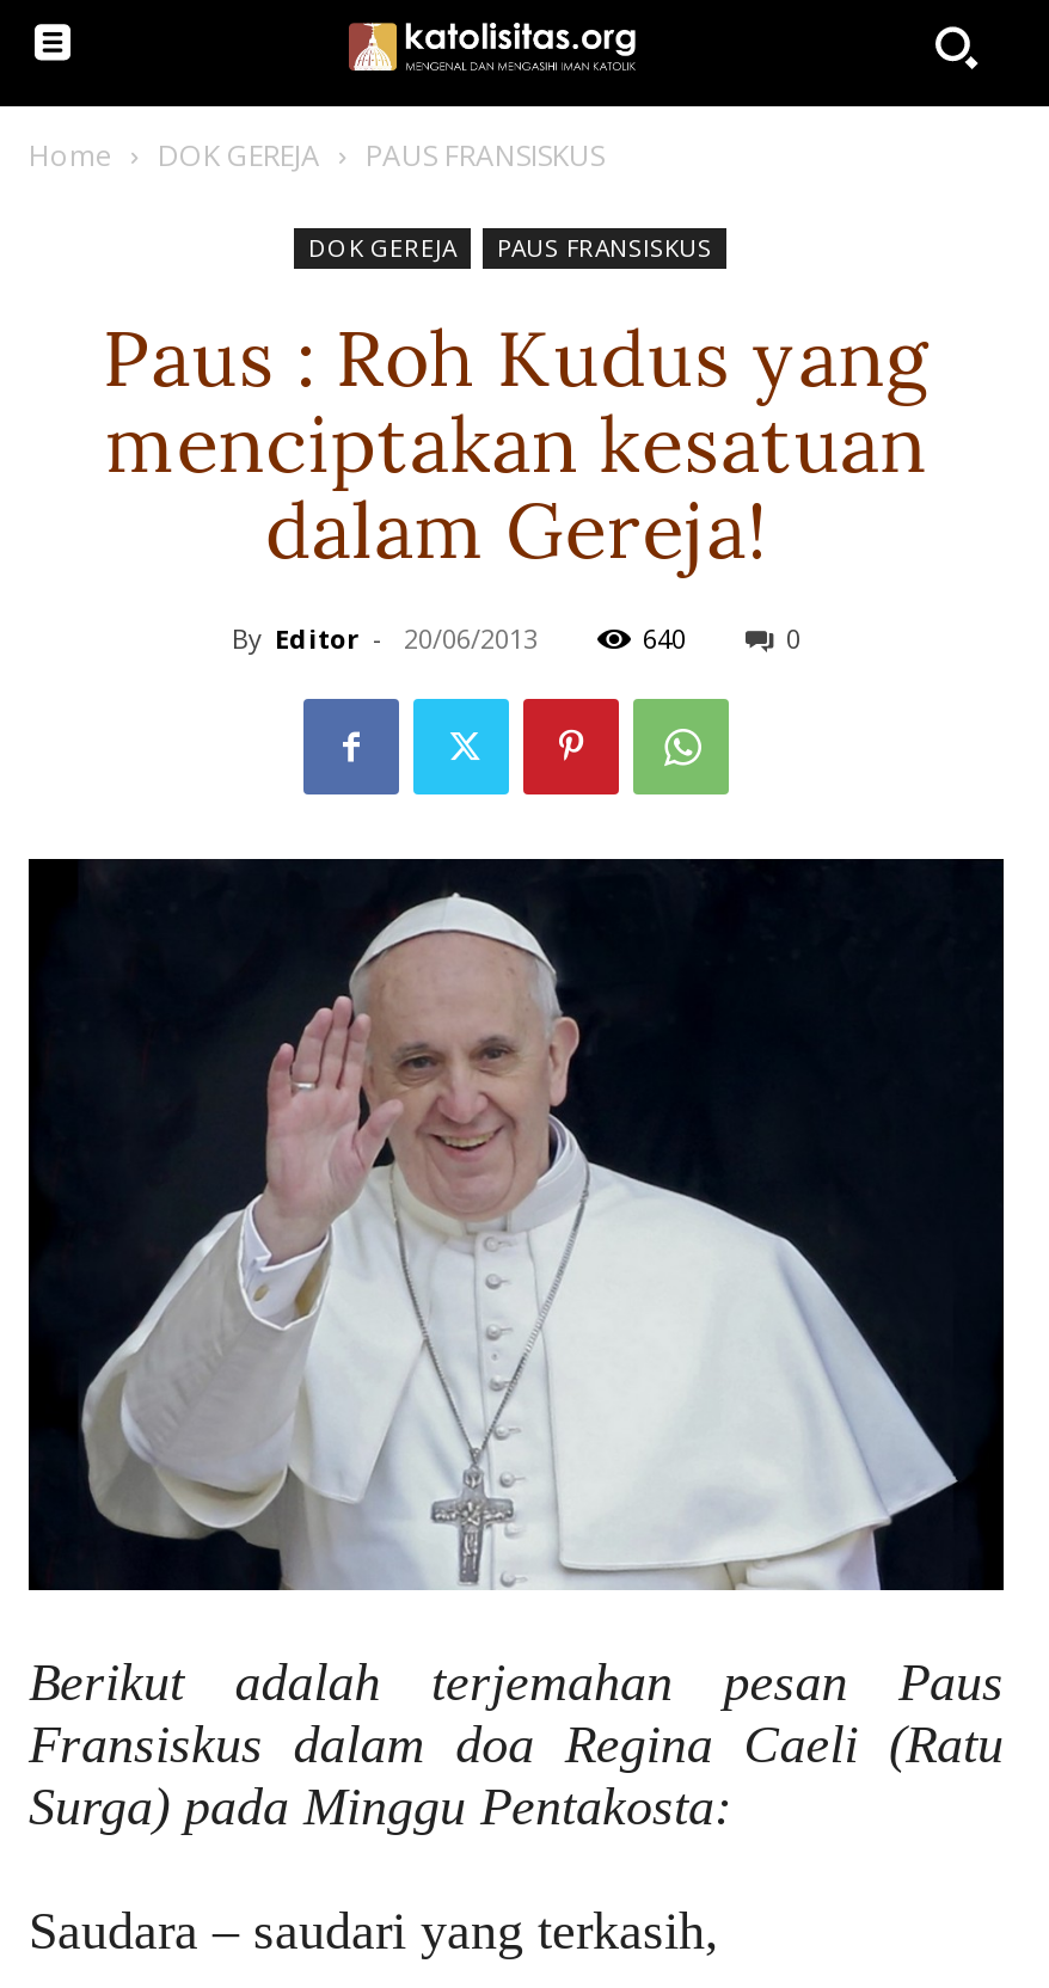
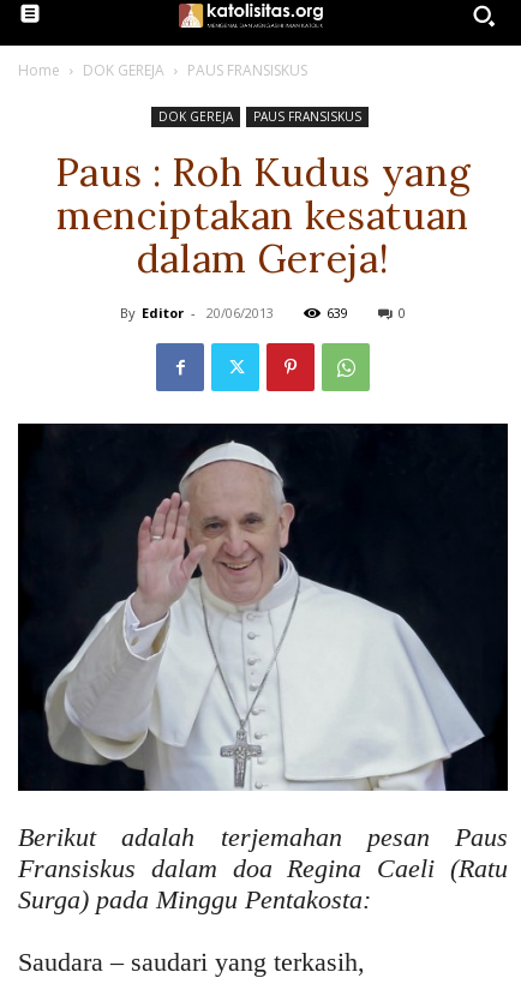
- 640
+ 639
